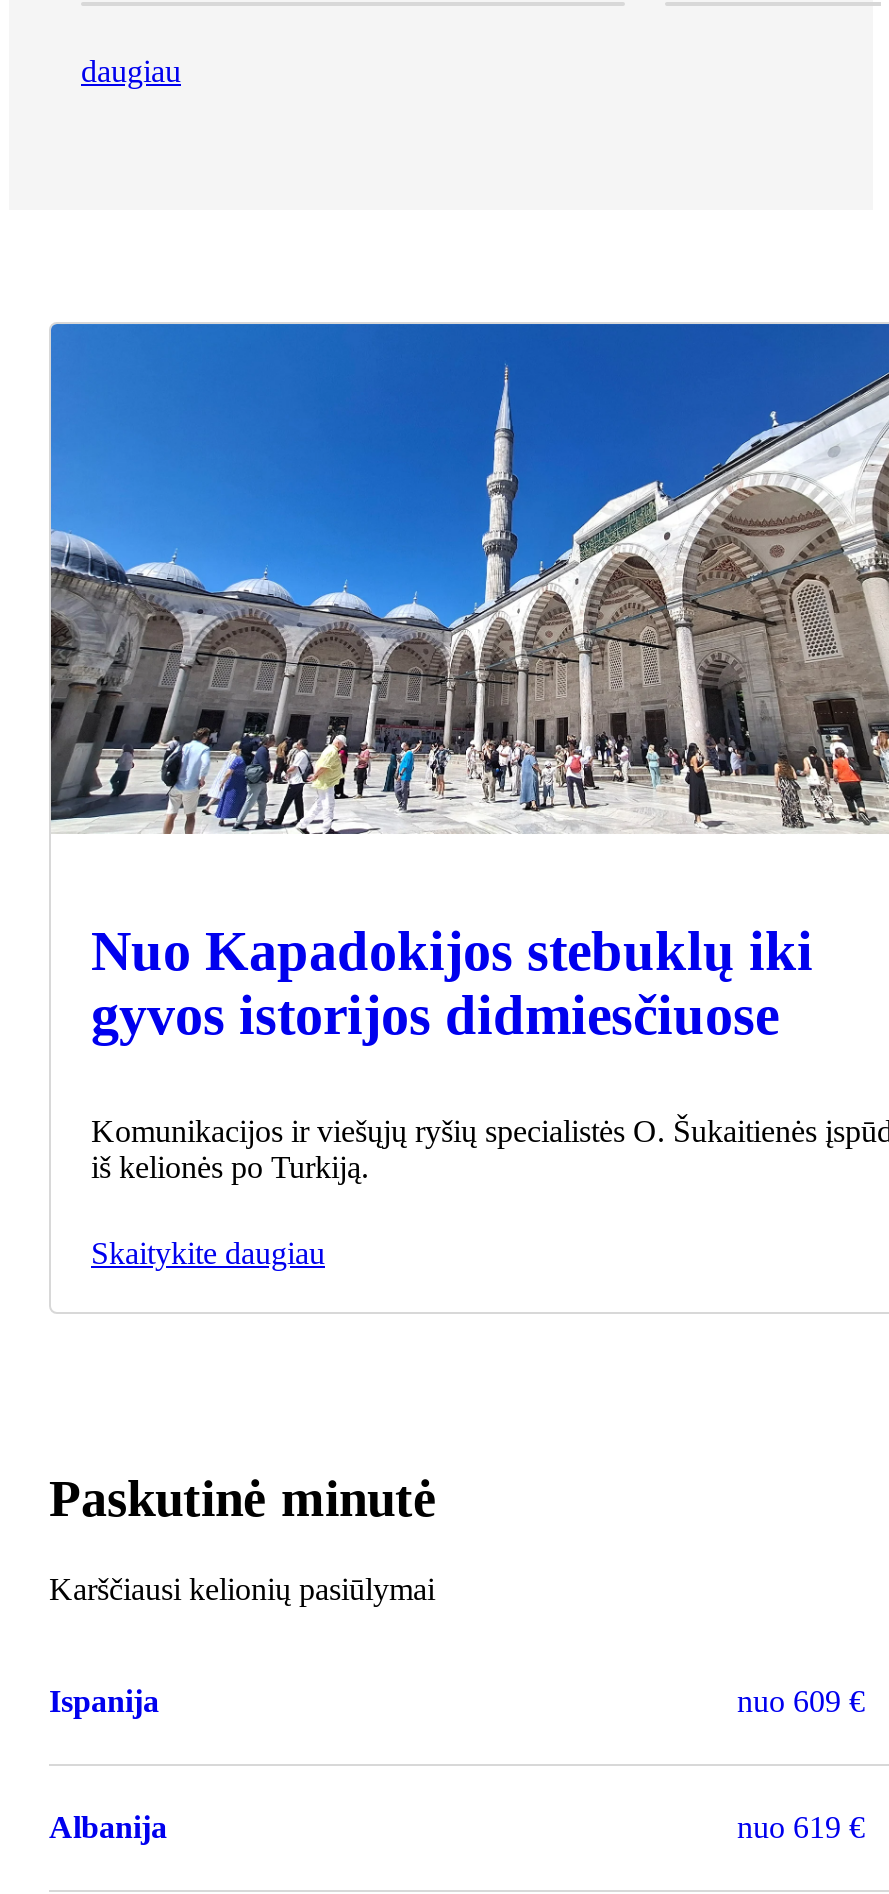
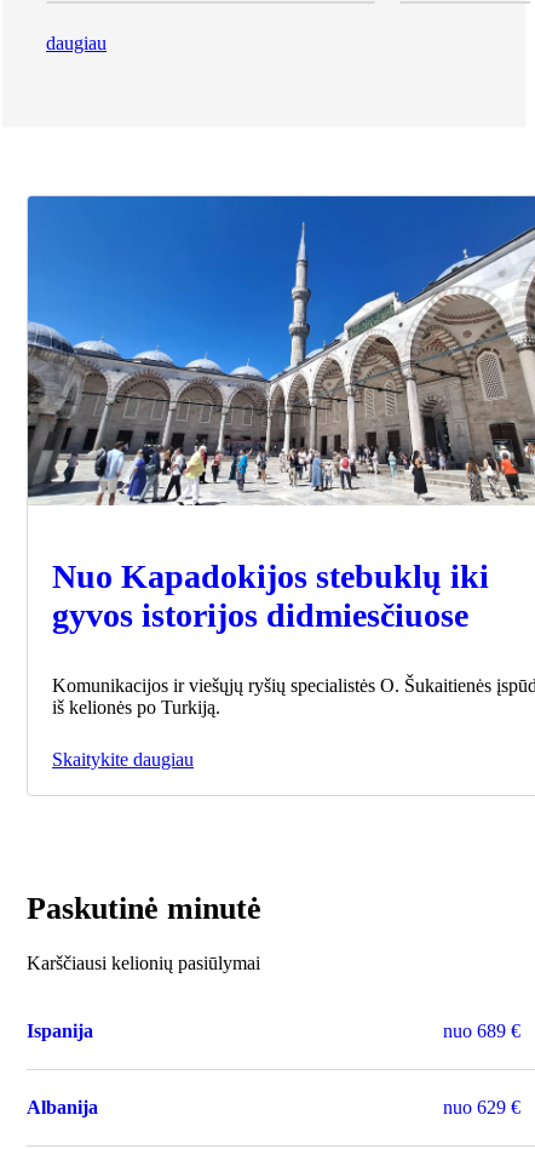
- nuo 609 €
+ nuo 689 €

- nuo 619 €
+ nuo 629 €
